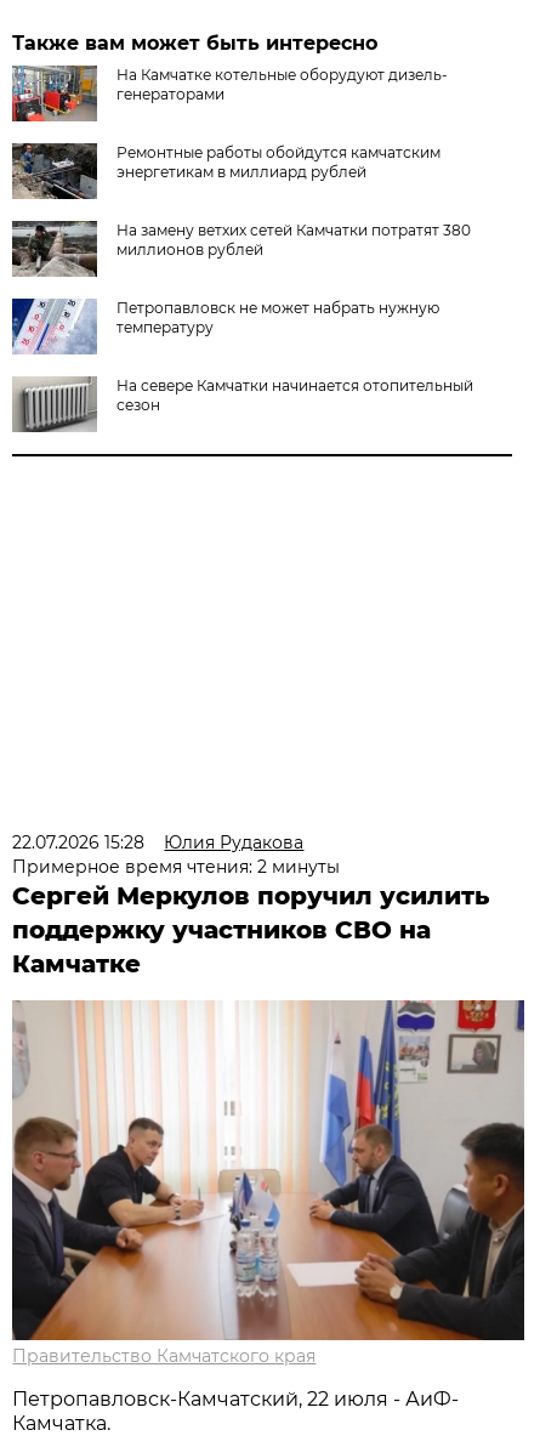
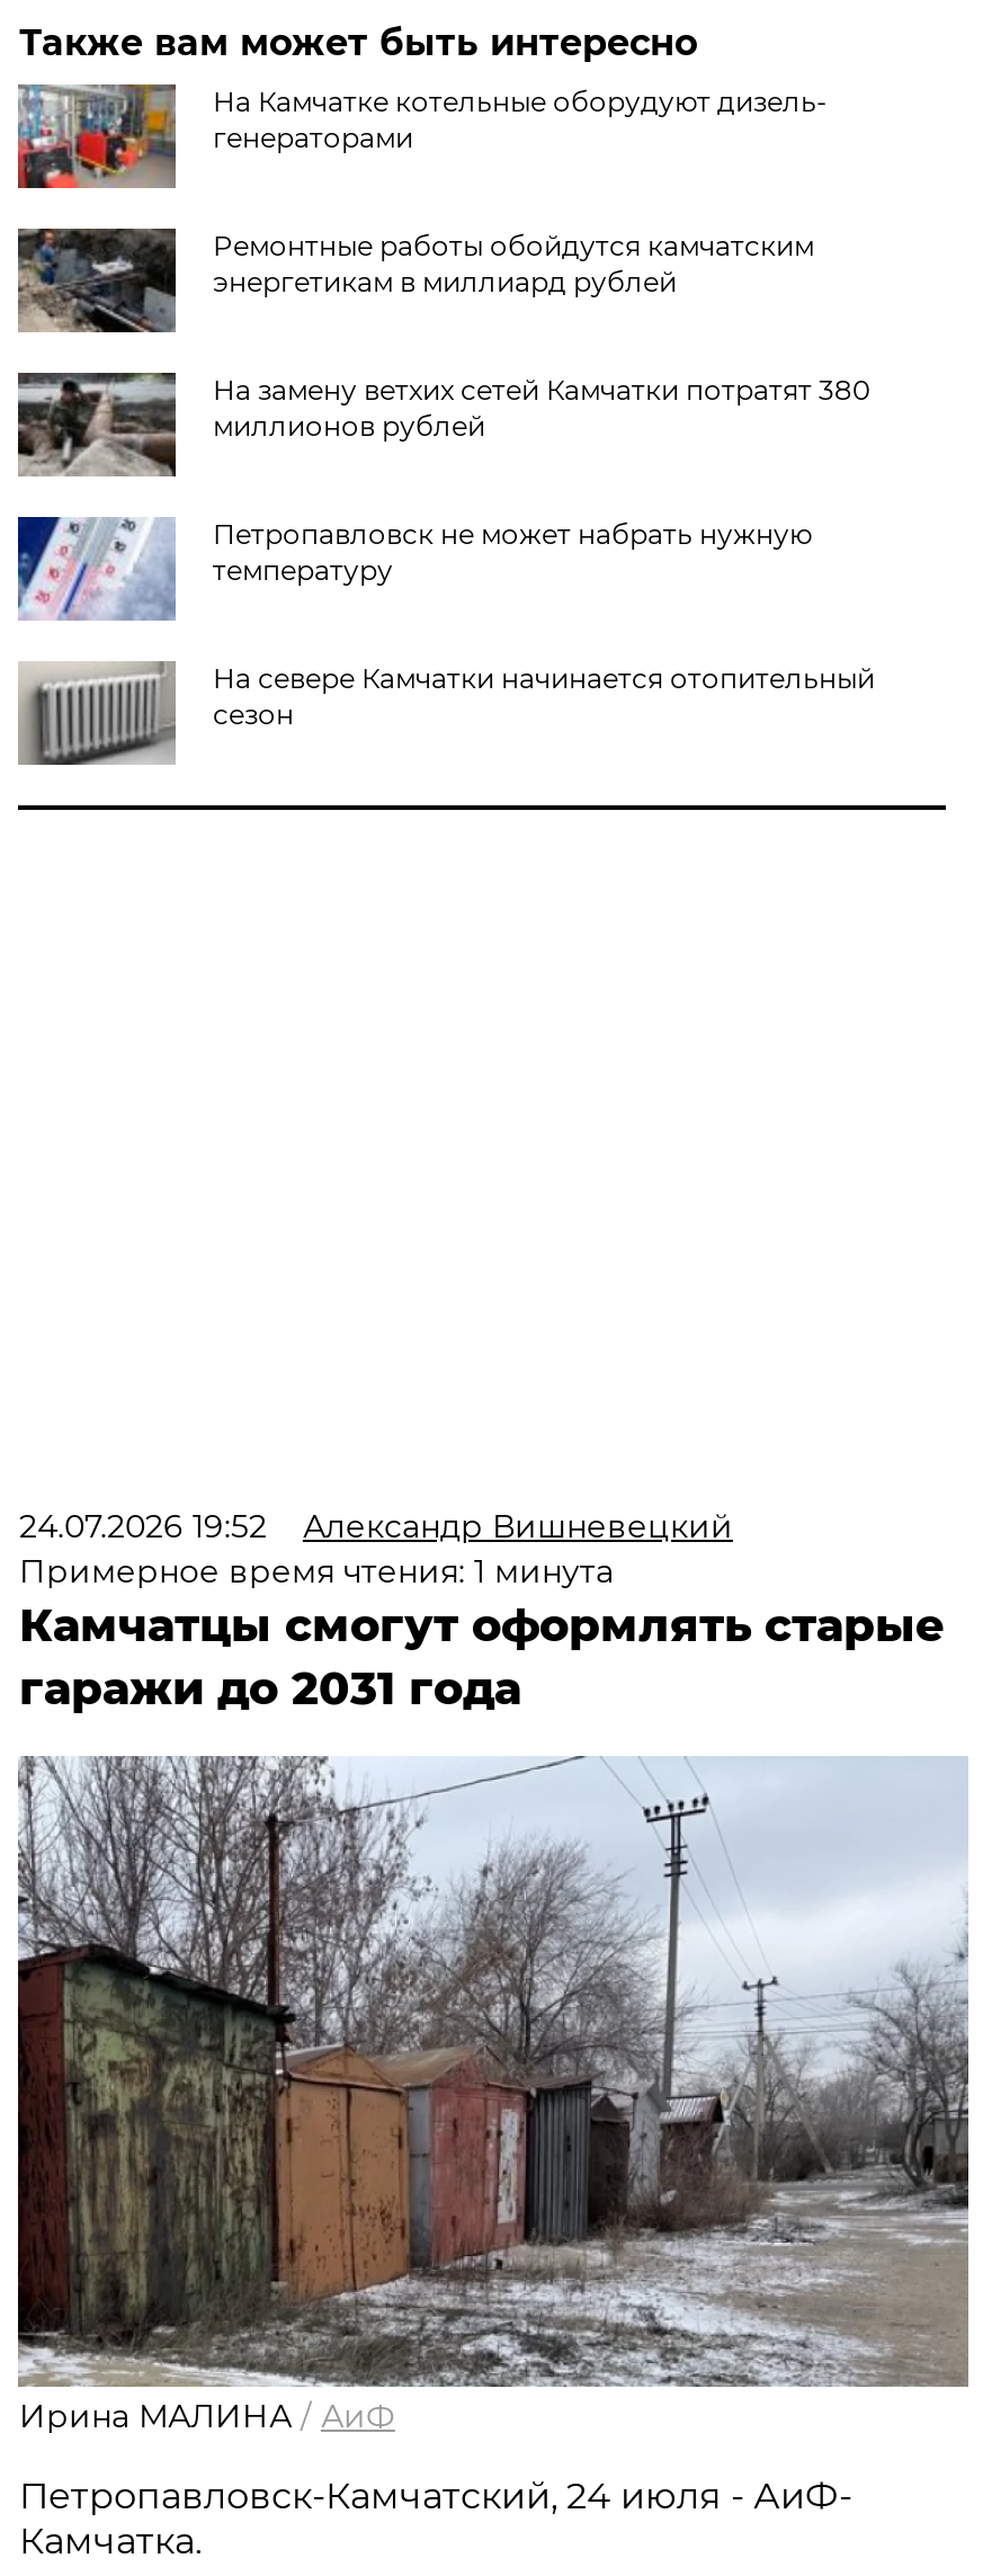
- 22.07.2026 15:28
- Юлия Рудакова
- Примерное время чтения: 2 минуты
- Сергей Меркулов поручил усилить
- поддержку участников СВО на
- Камчатке
+ 24.07.2026 19:52
+ Александр Вишневецкий
+ Примерное время чтения: 1 минута
+ Камчатцы смогут оформлять старые
+ гаражи до 2031 года

- [image]
- Правительство Камчатского края
+ [image]
+ Ирина МАЛИНА / АиФ

- Петропавловск-Камчатский, 22 июля - АиФ-
+ Петропавловск-Камчатский, 24 июля - АиФ-
